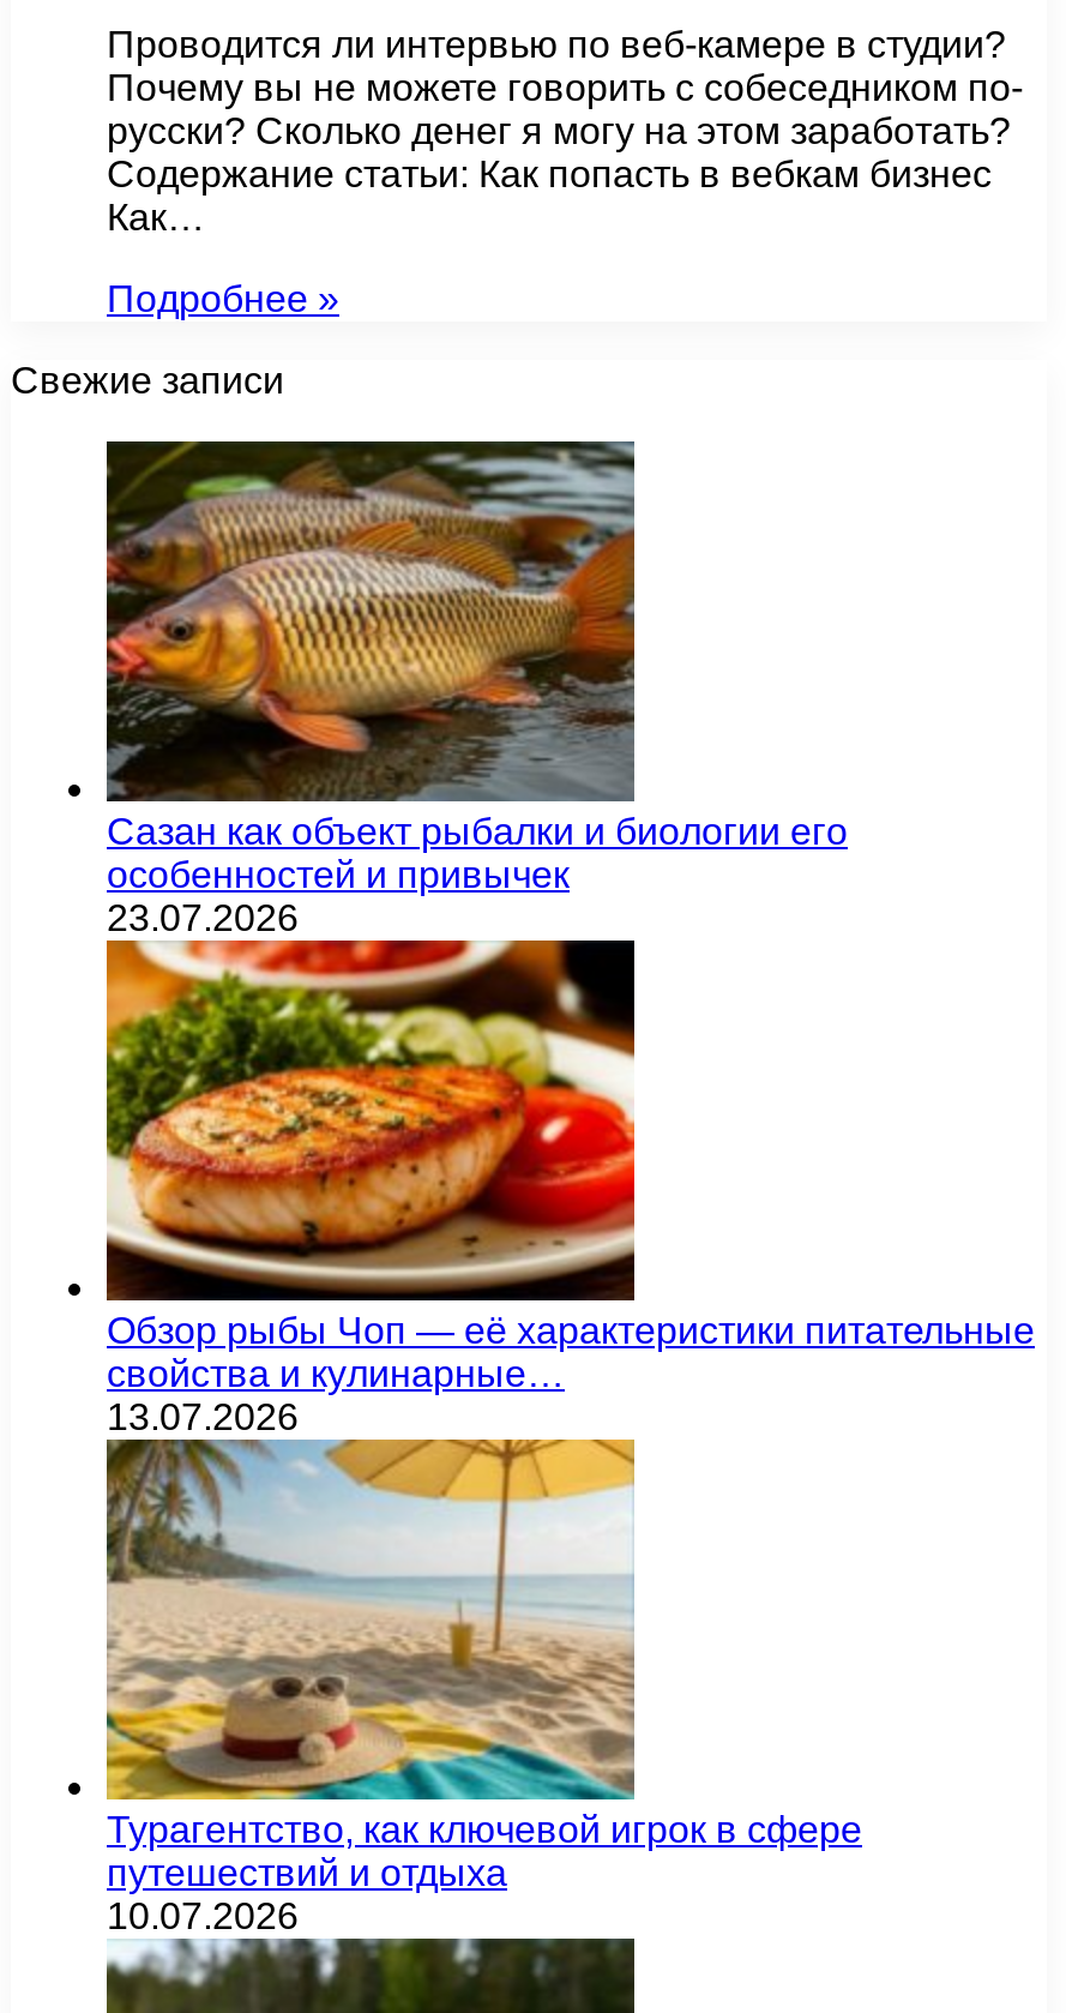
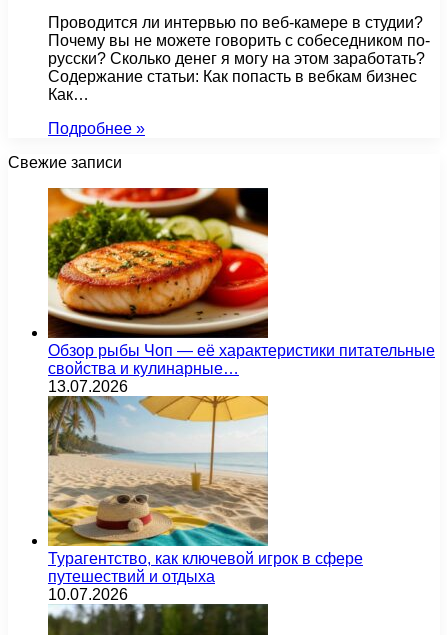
- [image]
- Сазан как объект рыбалки и биологии его
- особенностей и привычек
- 23.07.2026
